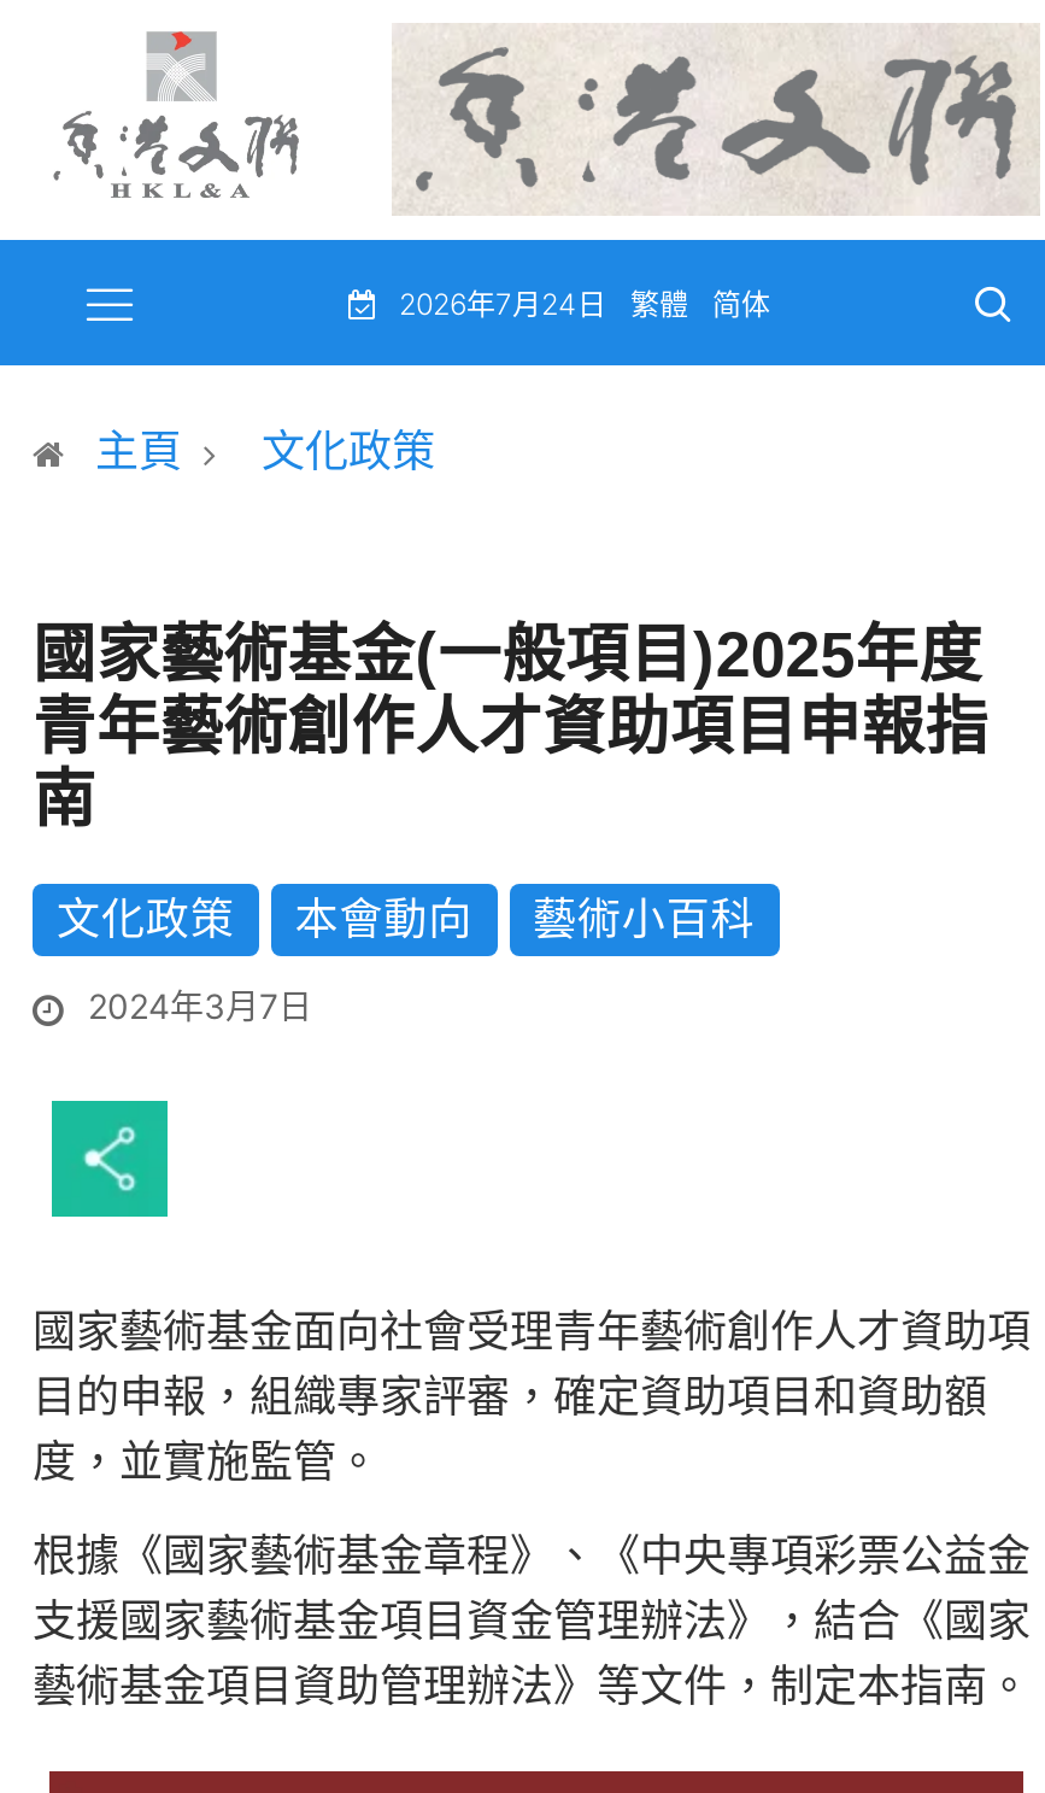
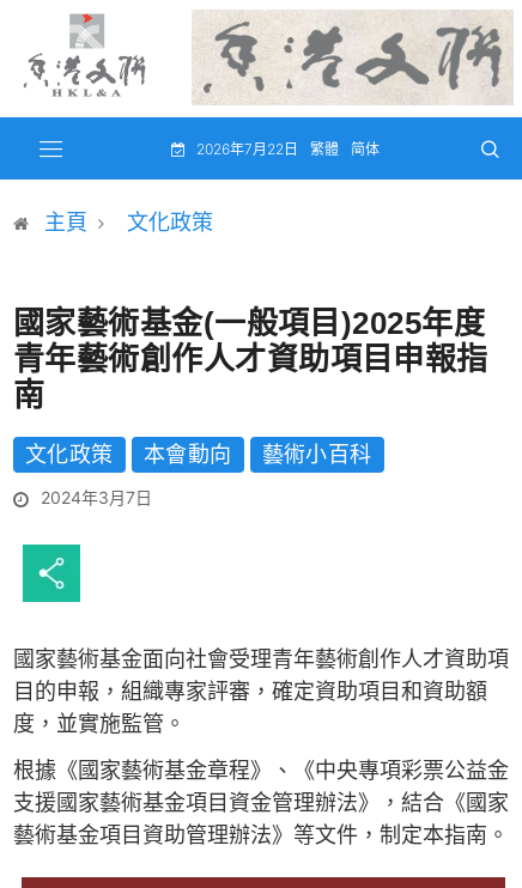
- 2026年7月24日 繁體 简体
+ 2026年7月22日 繁體 简体
